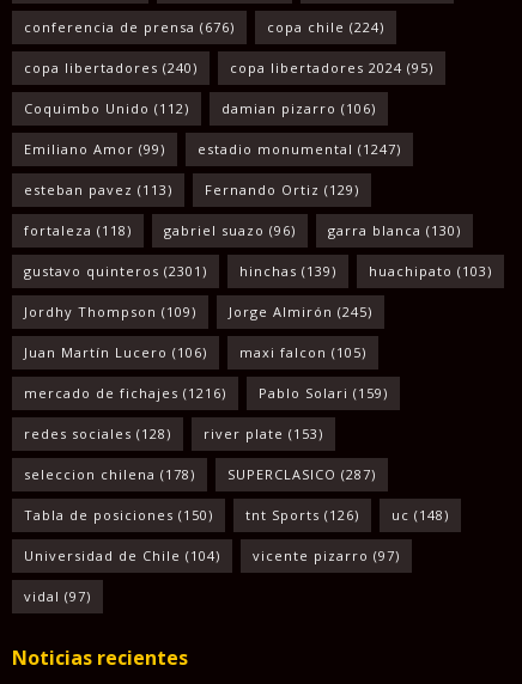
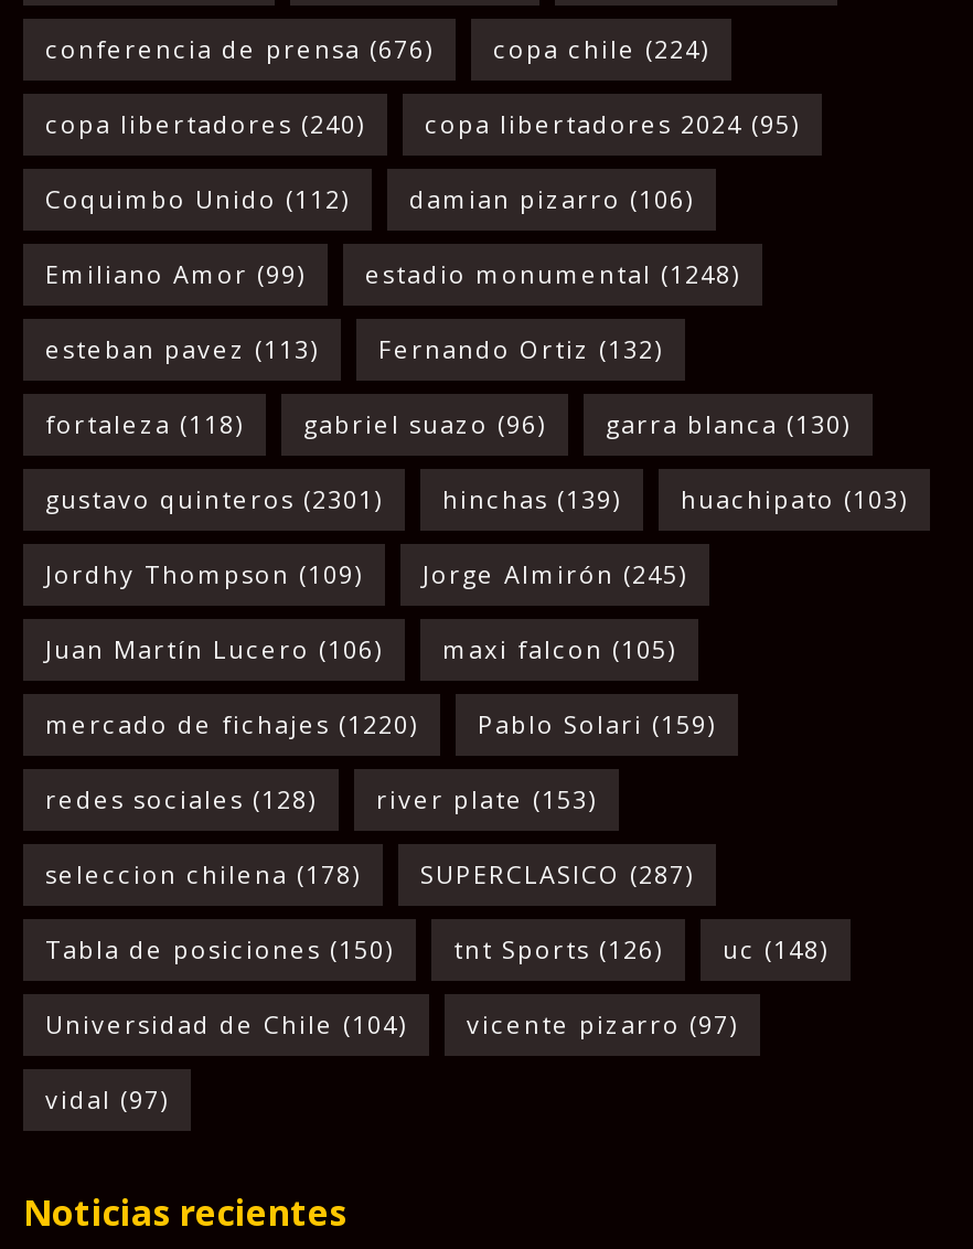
- estadio monumental (1247)
+ estadio monumental (1248)

- Fernando Ortiz (129)
+ Fernando Ortiz (132)

- mercado de fichajes (1216)
+ mercado de fichajes (1220)
